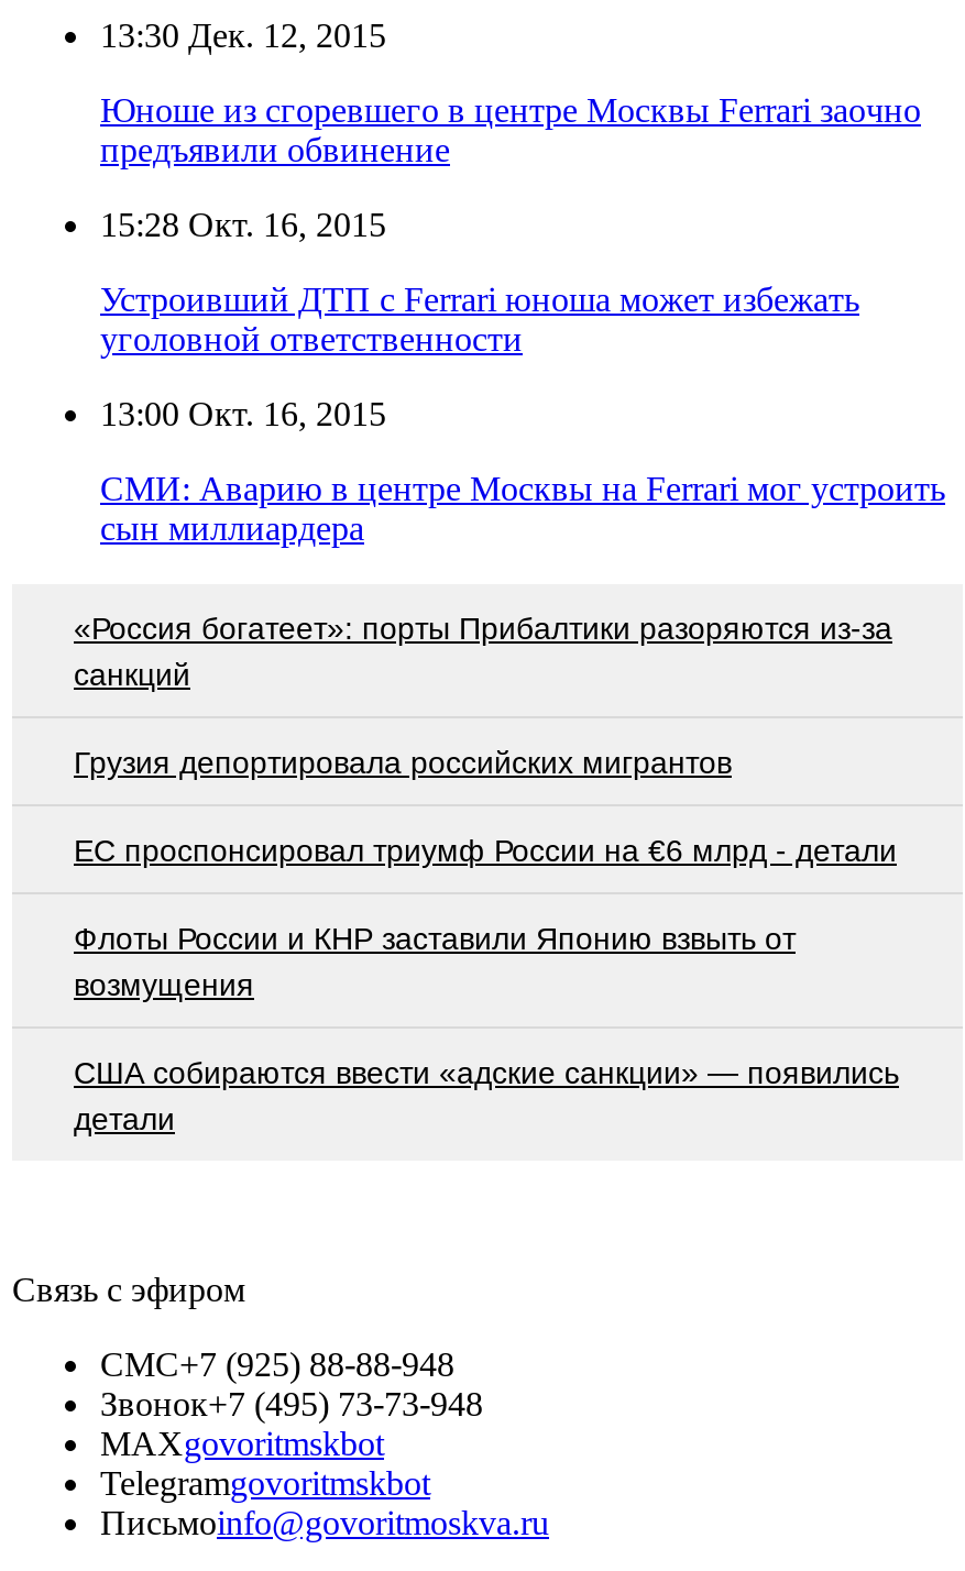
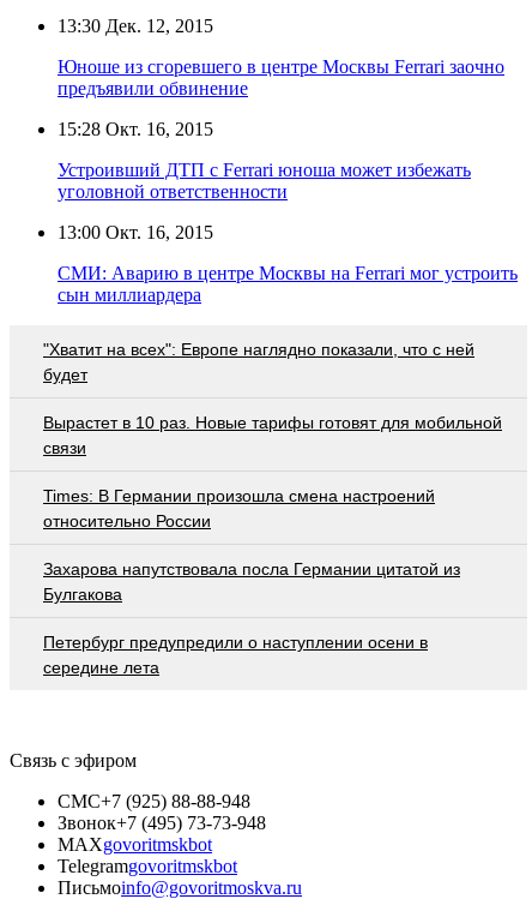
- «Россия богатеет»: порты Прибалтики разоряются из-за
- санкций
+ "Хватит на всех": Европе наглядно показали, что с ней
+ будет

- Грузия депортировала российских мигрантов
+ Вырастет в 10 раз. Новые тарифы готовят для мобильной
+ связи

- EC проспонсировал триумф России на €6 млрд - детали
+ Times: В Германии произошла смена настроений
+ относительно России

- Флоты России и КНР заставили Японию взвыть от
- возмущения
+ Захарова напутствовала посла Германии цитатой из
+ Булгакова

- США собираются ввести «адские санкции» — появились
- детали
+ Петербург предупредили о наступлении осени в
+ середине лета
